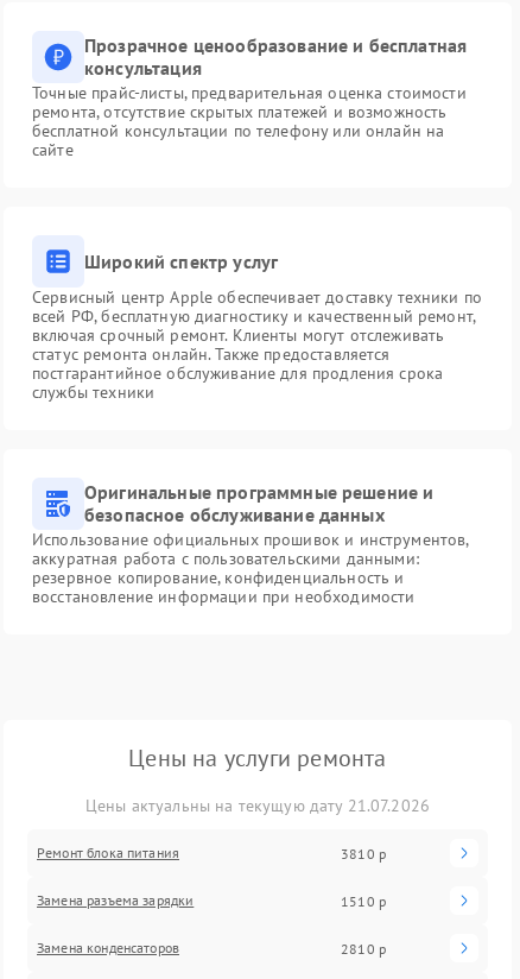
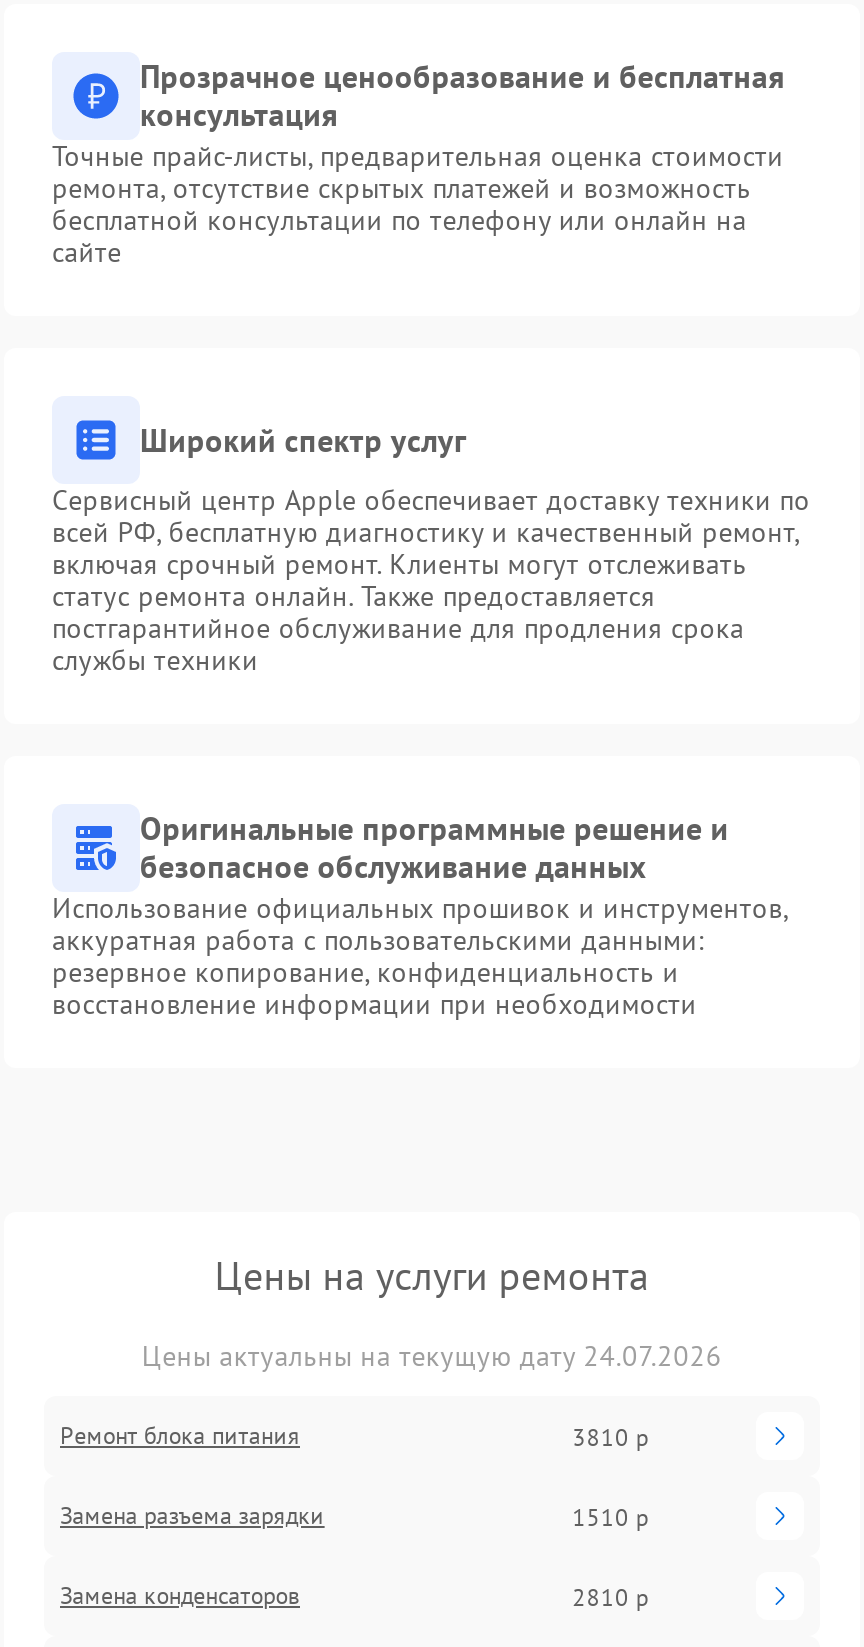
- Цены актуальны на текущую дату 21.07.2026
+ Цены актуальны на текущую дату 24.07.2026
